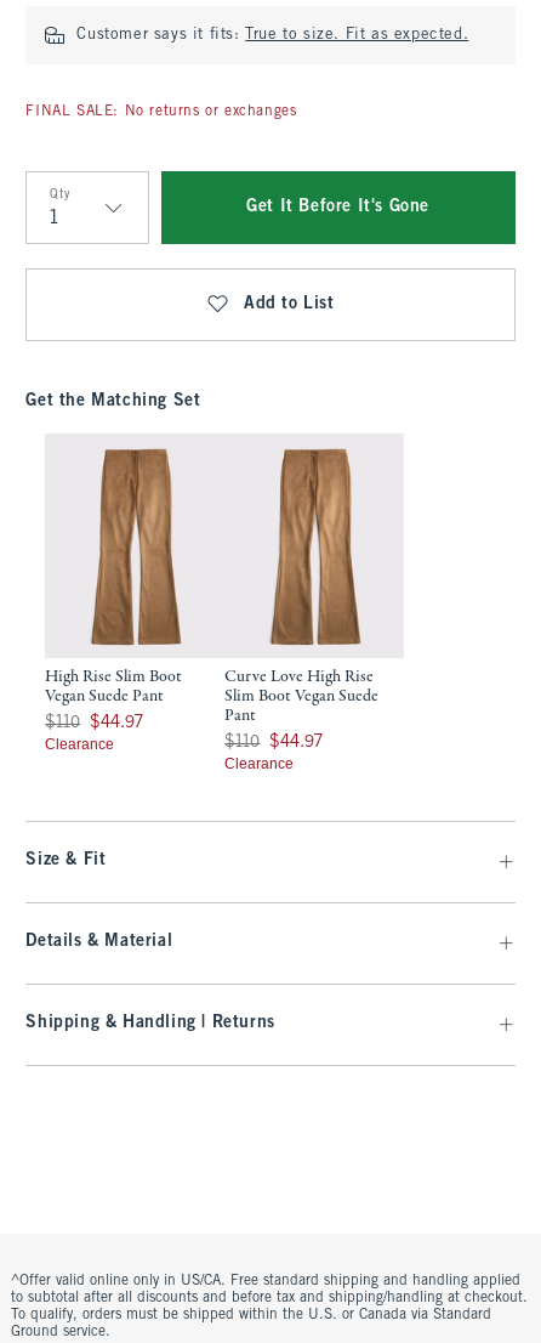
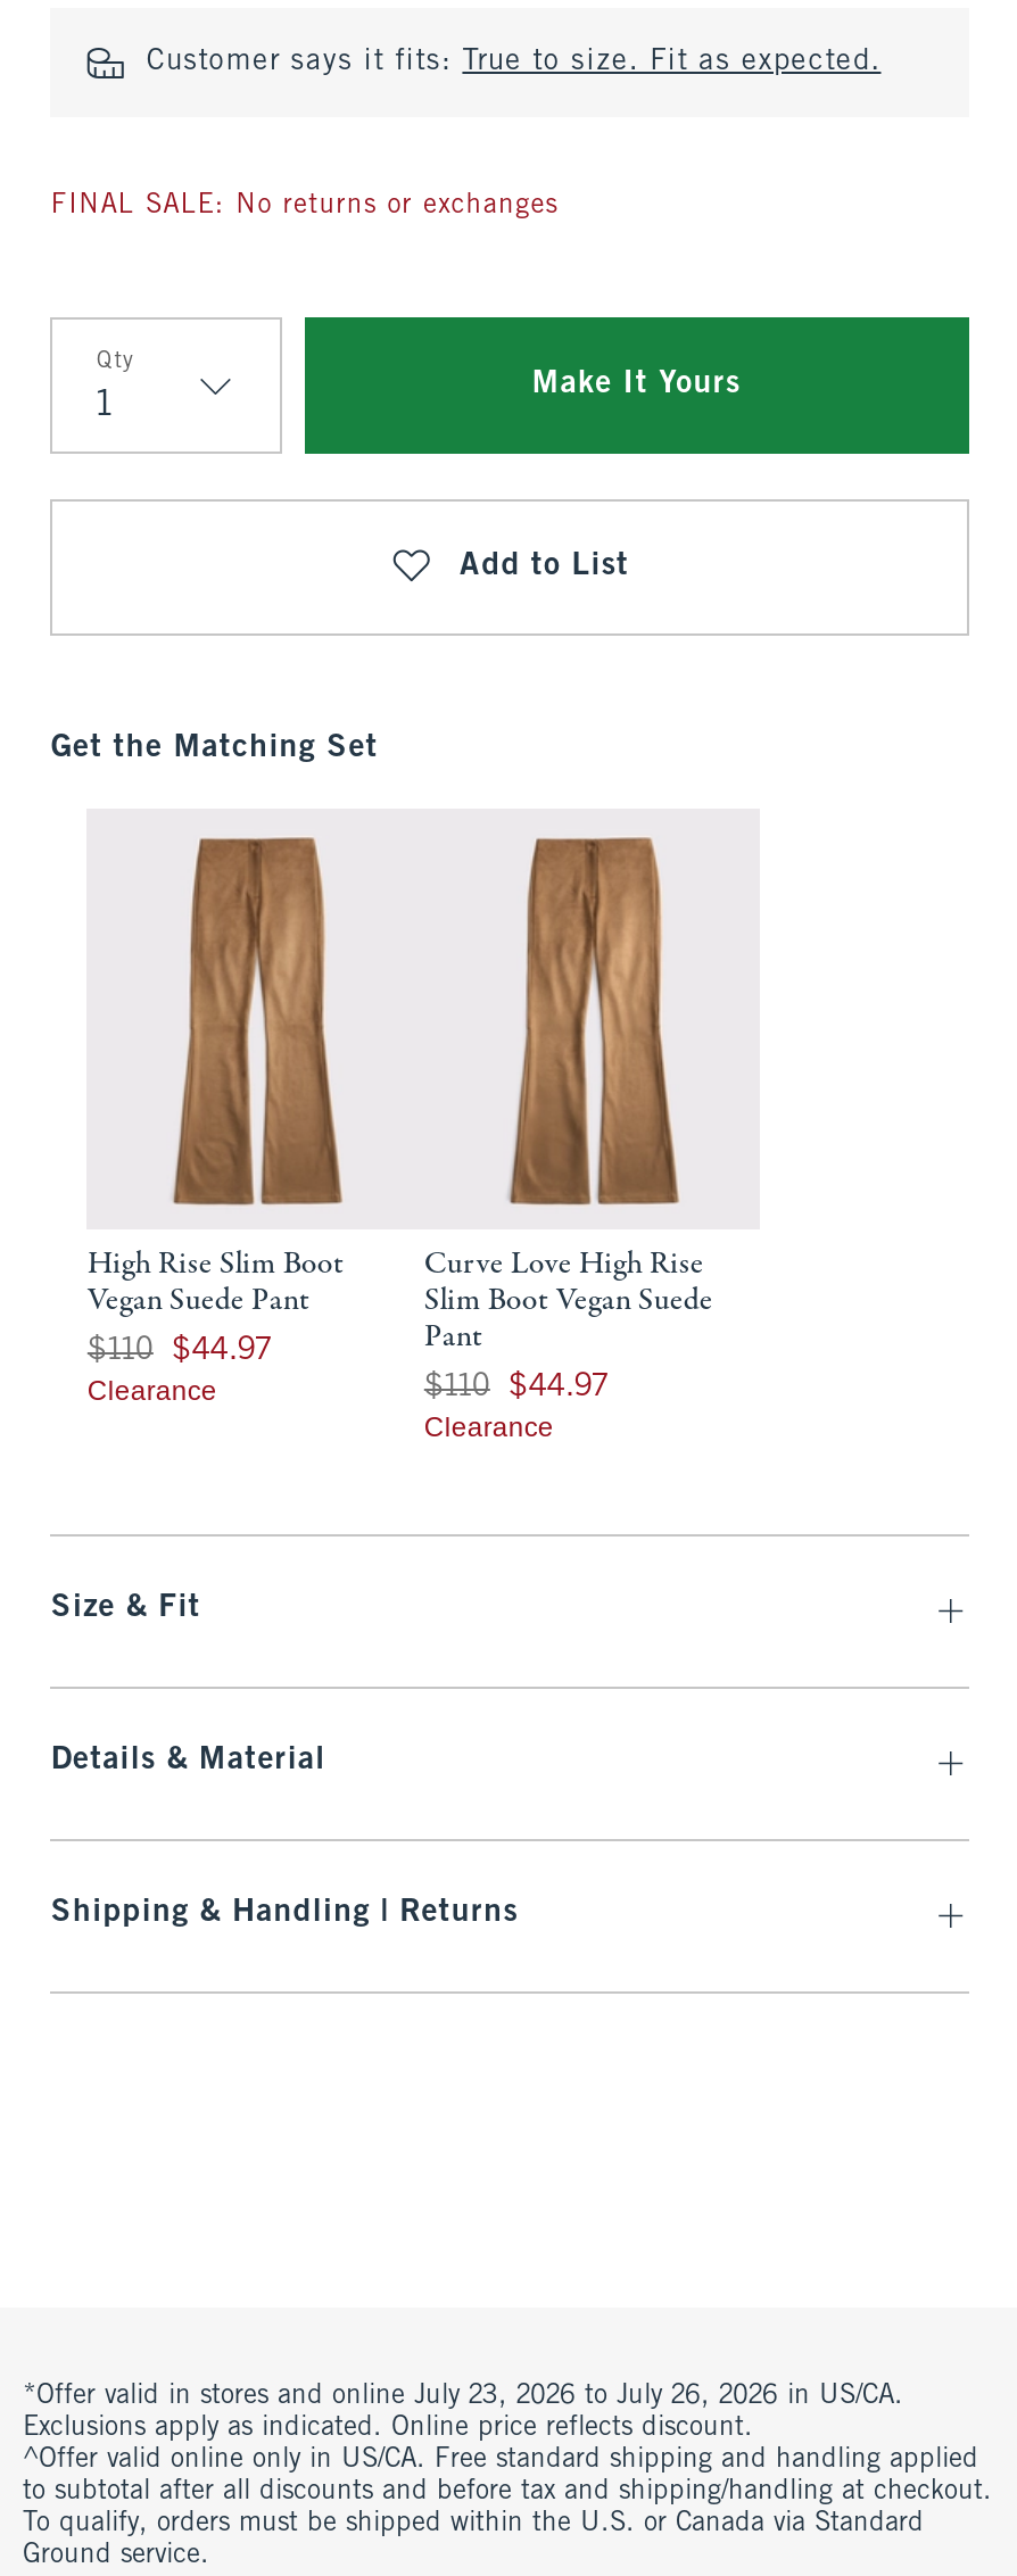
- Get It Before It's Gone
+ Make It Yours

+ *Offer valid in stores and online July 23, 2026 to July 26, 2026 in US/CA.
+ Exclusions apply as indicated. Online price reflects discount.
